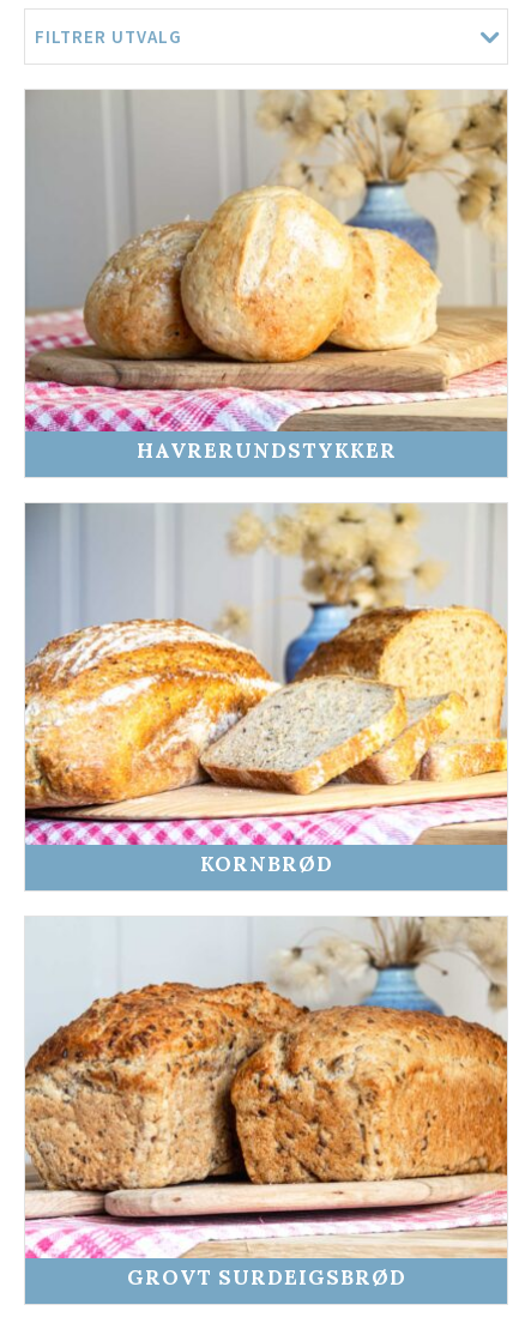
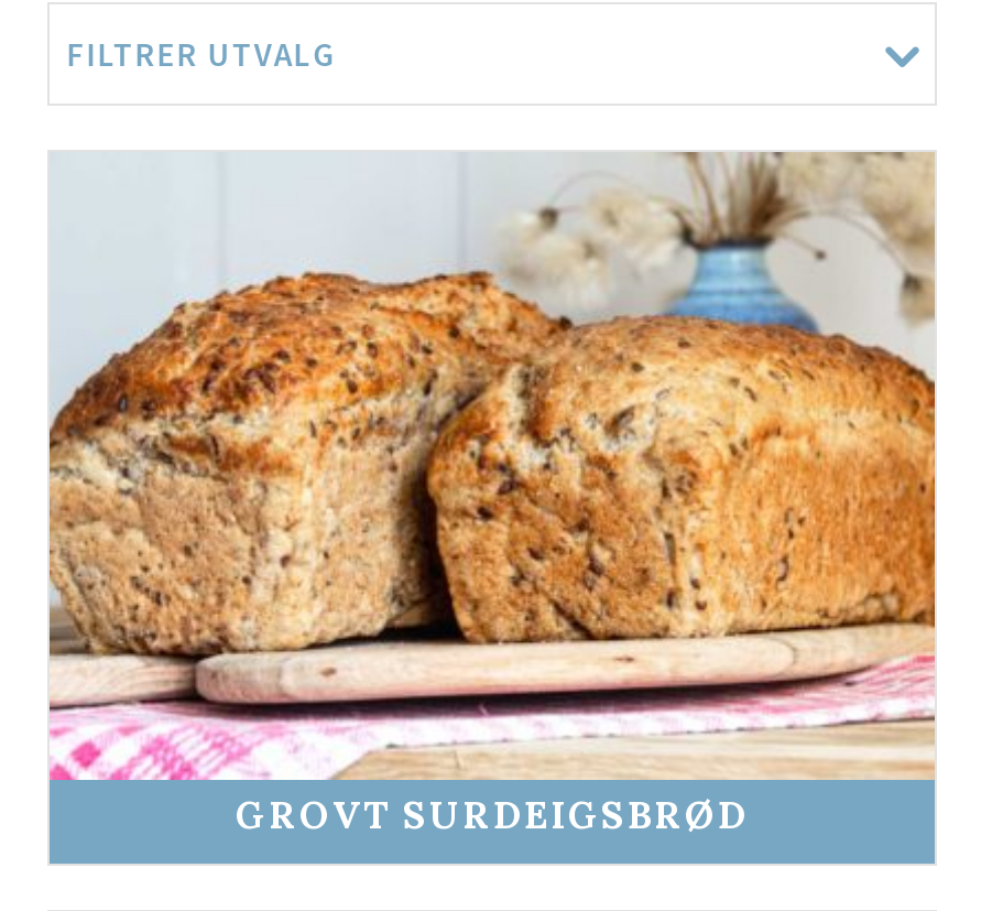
- [image]
- HAVRERUNDSTYKKER

- [image]
- KORNBRØD
